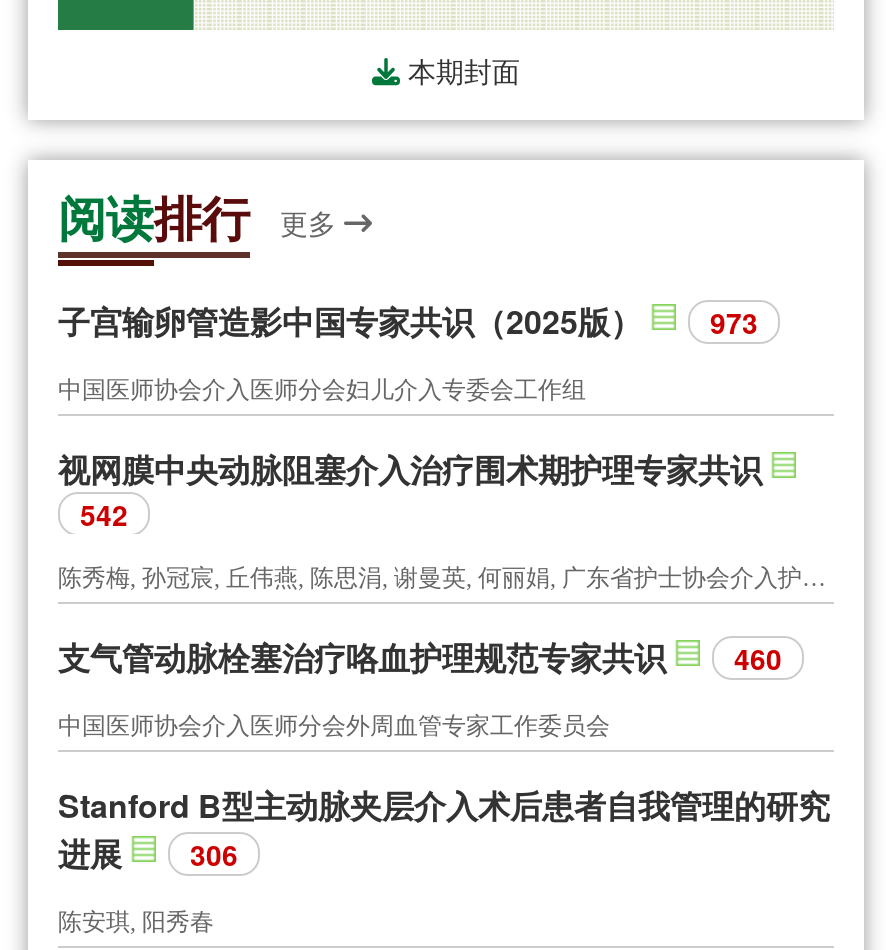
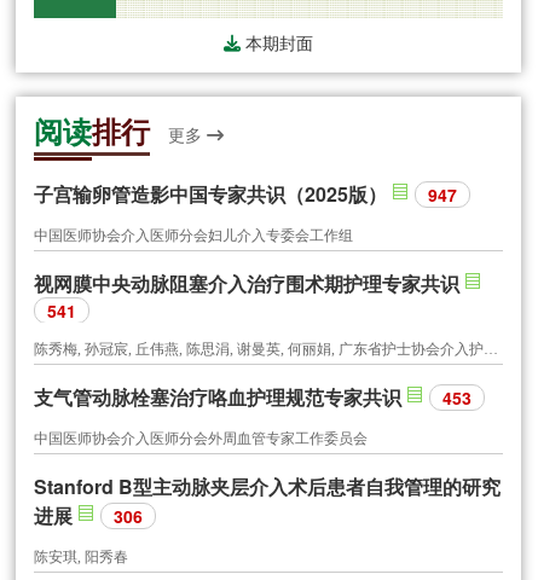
- 子宫输卵管造影中国专家共识（2025版） 973
+ 子宫输卵管造影中国专家共识（2025版） 947

- 542
+ 541

- 支气管动脉栓塞治疗咯血护理规范专家共识 460
+ 支气管动脉栓塞治疗咯血护理规范专家共识 453
